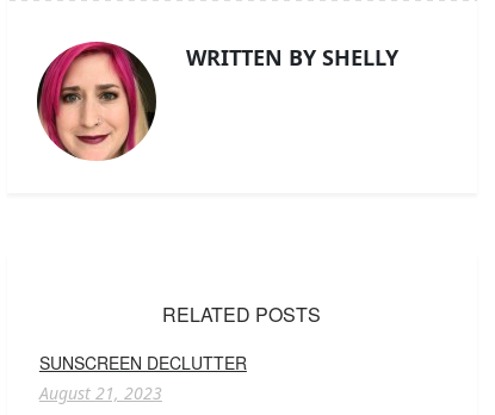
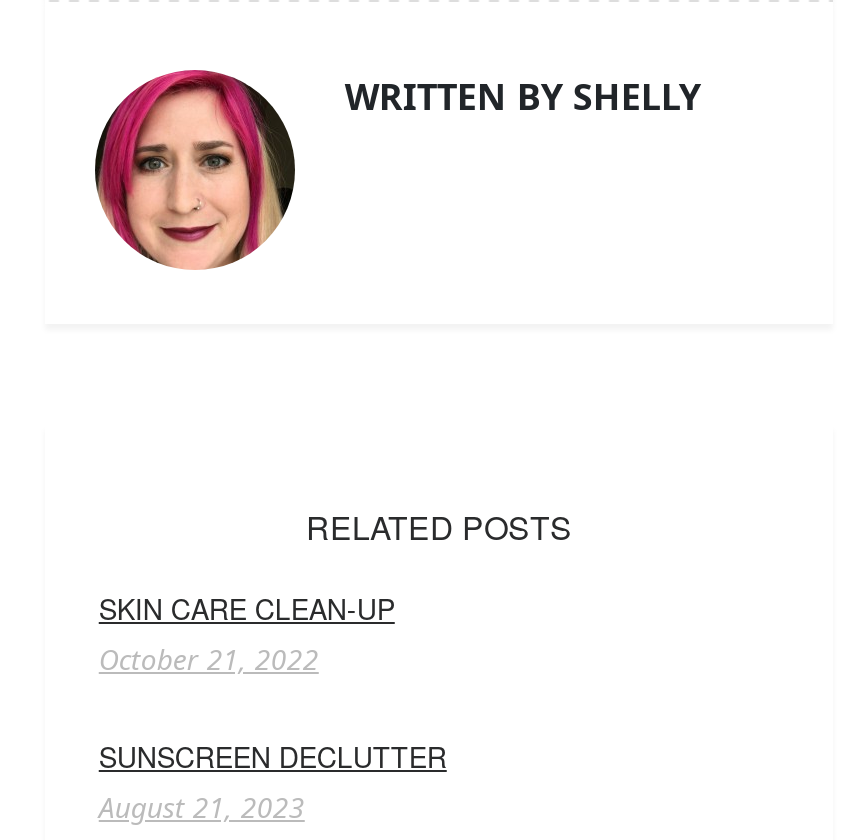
+ SKIN CARE CLEAN-UP
+ October 21, 2022
